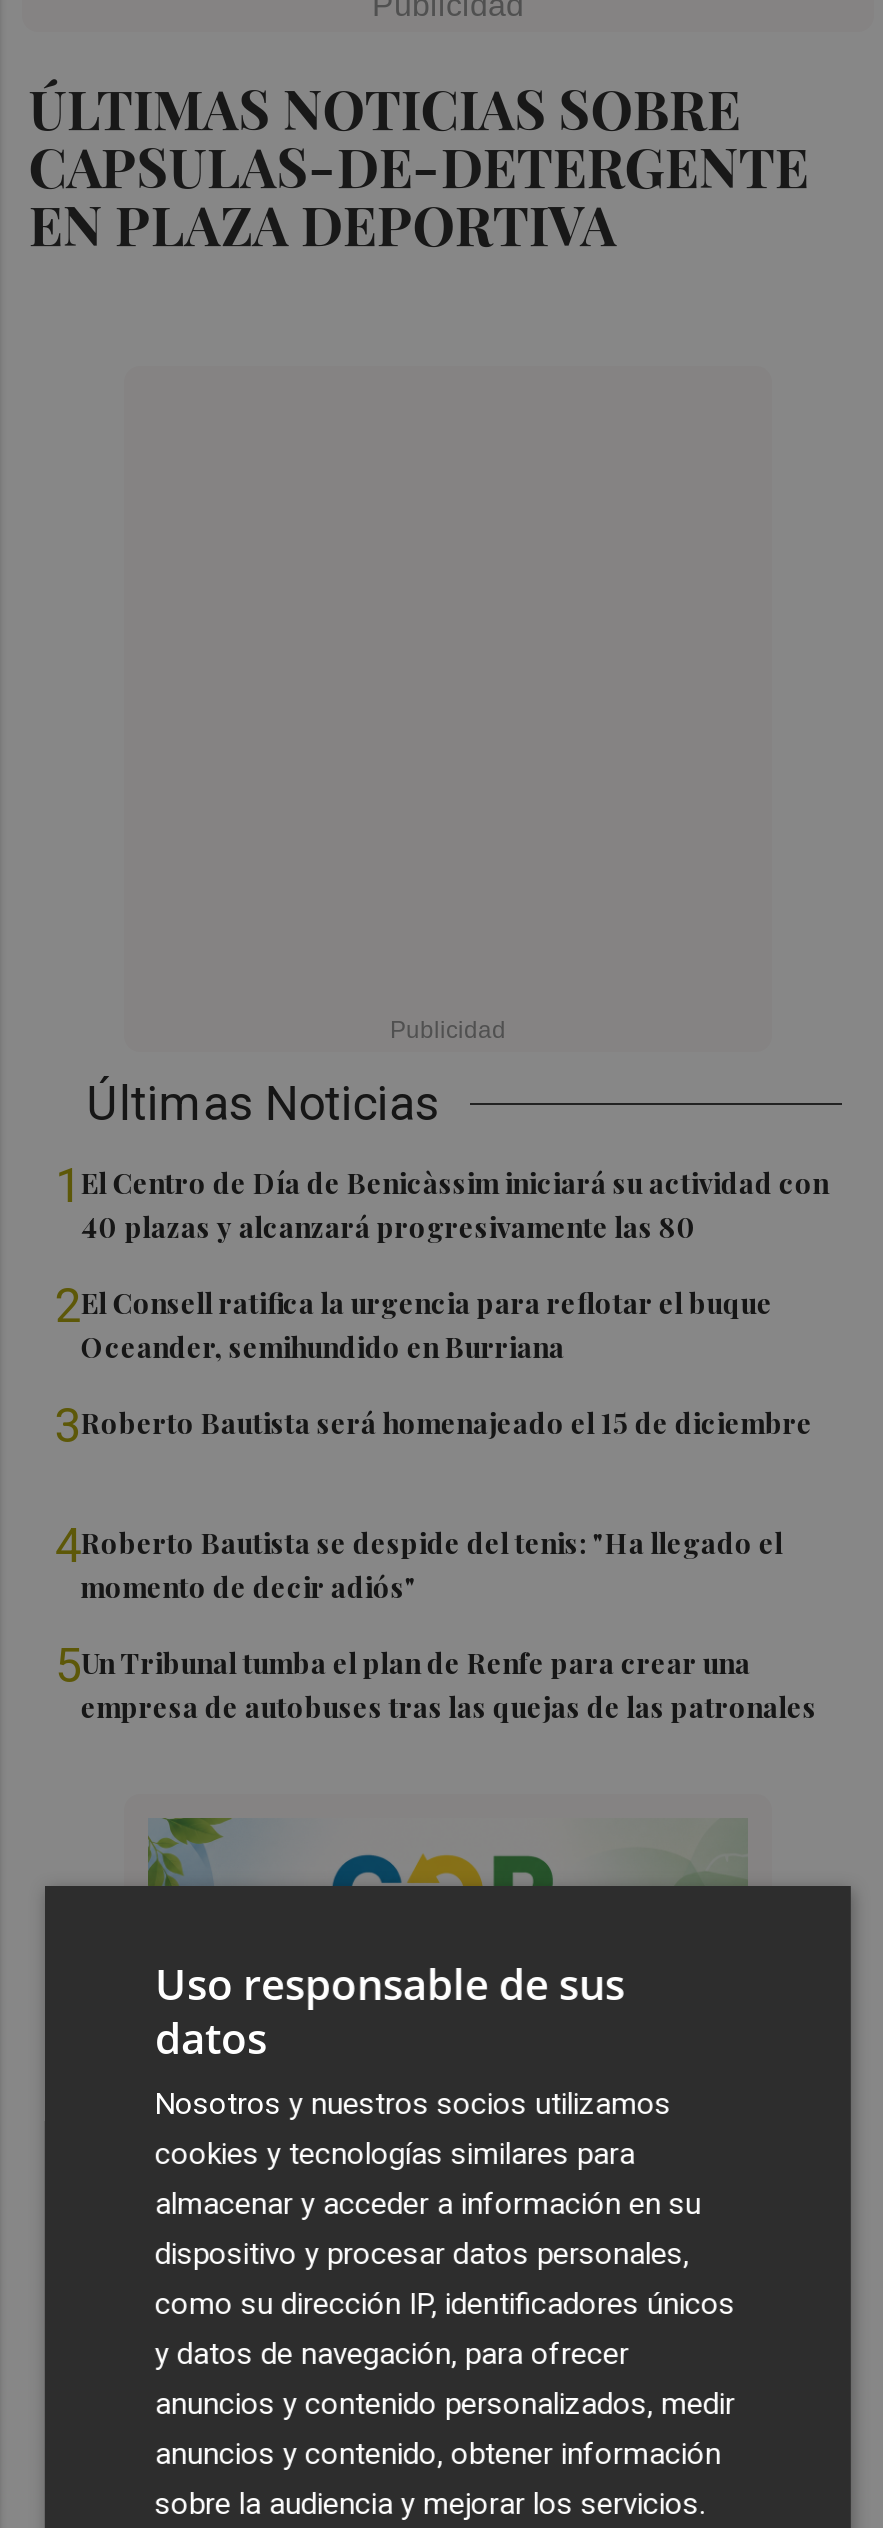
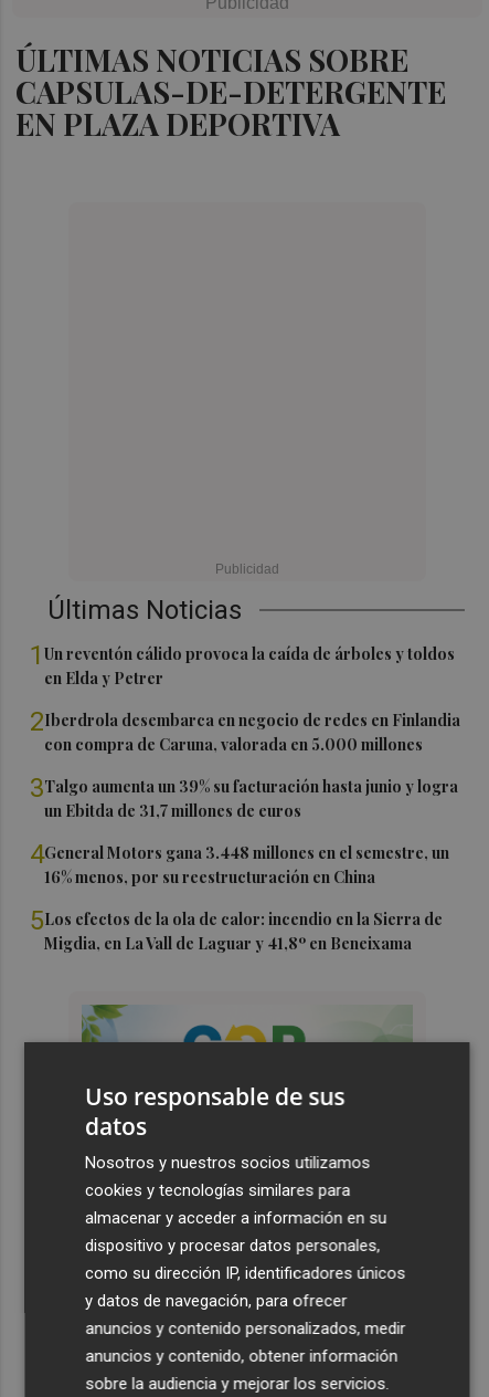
- 1 El Centro de Día de Benicàssim iniciará su actividad con
- 40 plazas y alcanzará progresivamente las 80
+ 1 Un reventón cálido provoca la caída de árboles y toldos
+ en Elda y Petrer

- 2El Consell ratifica la urgencia para reflotar el buque
- Oceander, semihundido en Burriana
+ 2Iberdrola desembarca en negocio de redes en Finlandia
+ con compra de Caruna, valorada en 5.000 millones

- 3Roberto Bautista será homenajeado el 15 de diciembre
+ 3Talgo aumenta un 39% su facturación hasta junio y logra
+ un Ebitda de 31,7 millones de euros

- 4Roberto Bautista se despide del tenis: "Ha llegado el
- momento de decir adiós"
+ 4General Motors gana 3.448 millones en el semestre, un
+ 16% menos, por su reestructuración en China

- 5Un Tribunal tumba el plan de Renfe para crear una
- empresa de autobuses tras las quejas de las patronales
+ 5Los efectos de la ola de calor: incendio en la Sierra de
+ Migdia, en La Vall de Laguar y 41,8º en Beneixama
